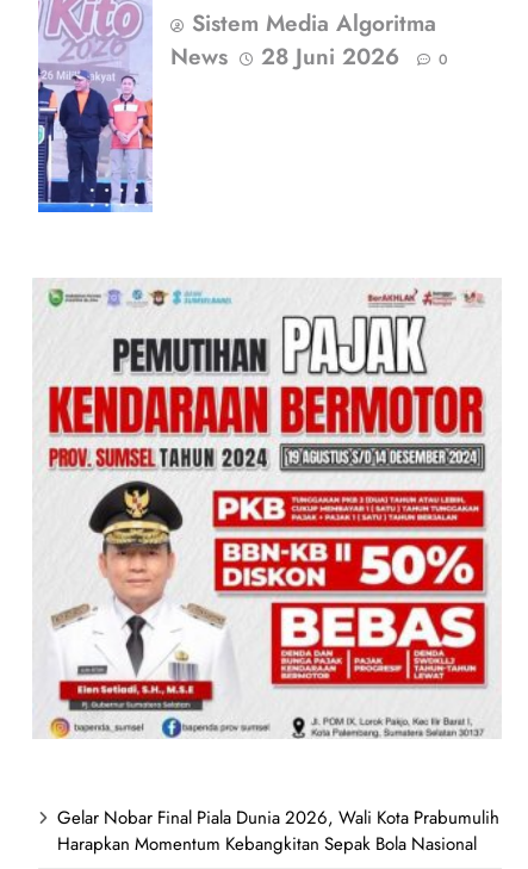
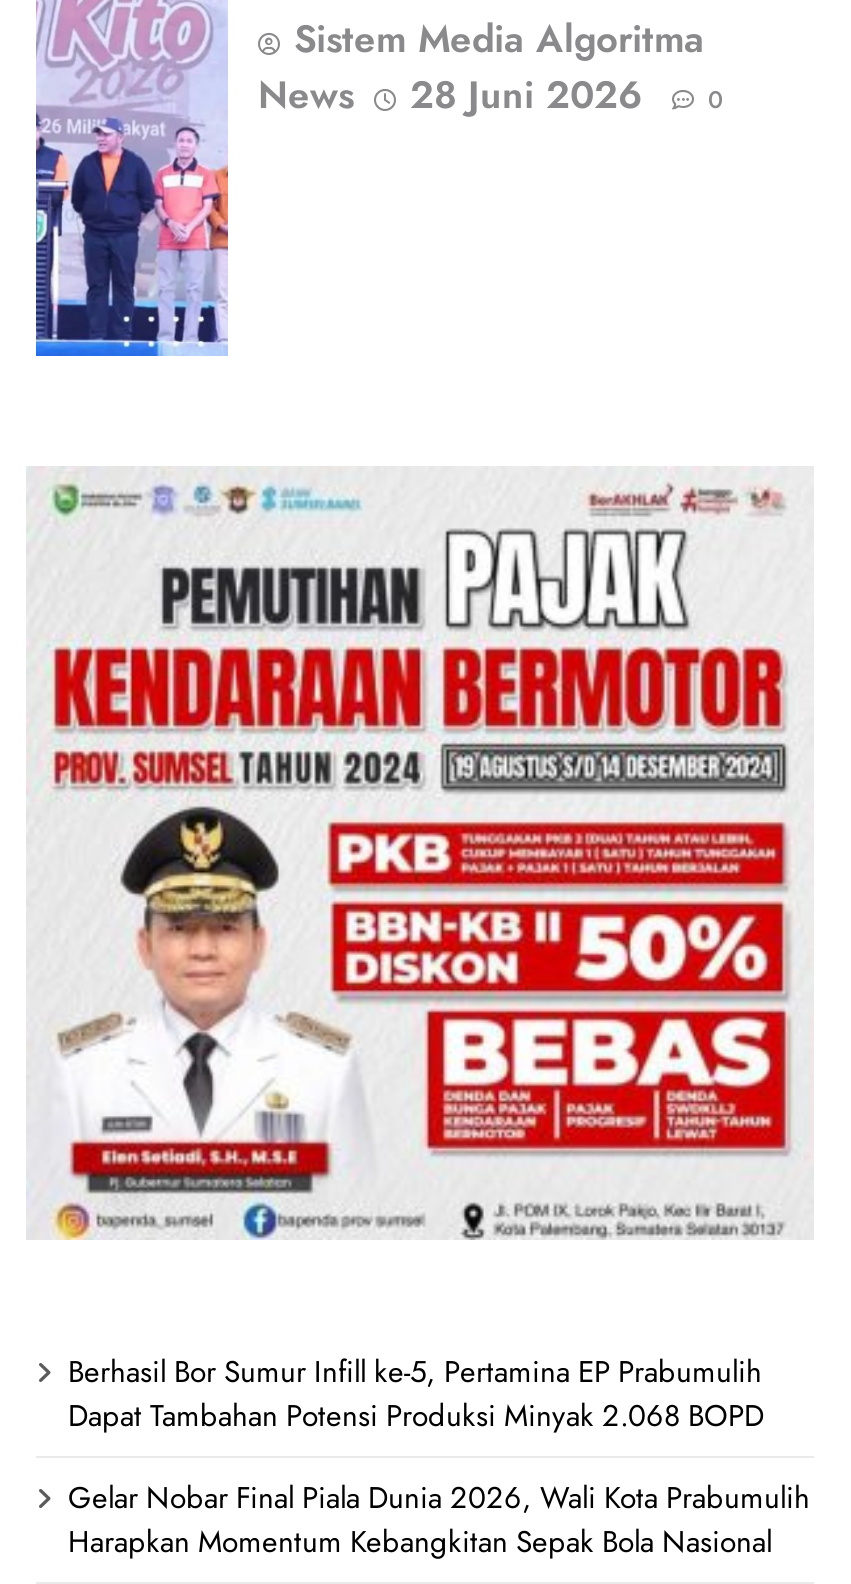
+ Berhasil Bor Sumur Infill ke-5, Pertamina EP Prabumulih
+ Dapat Tambahan Potensi Produksi Minyak 2.068 BOPD
